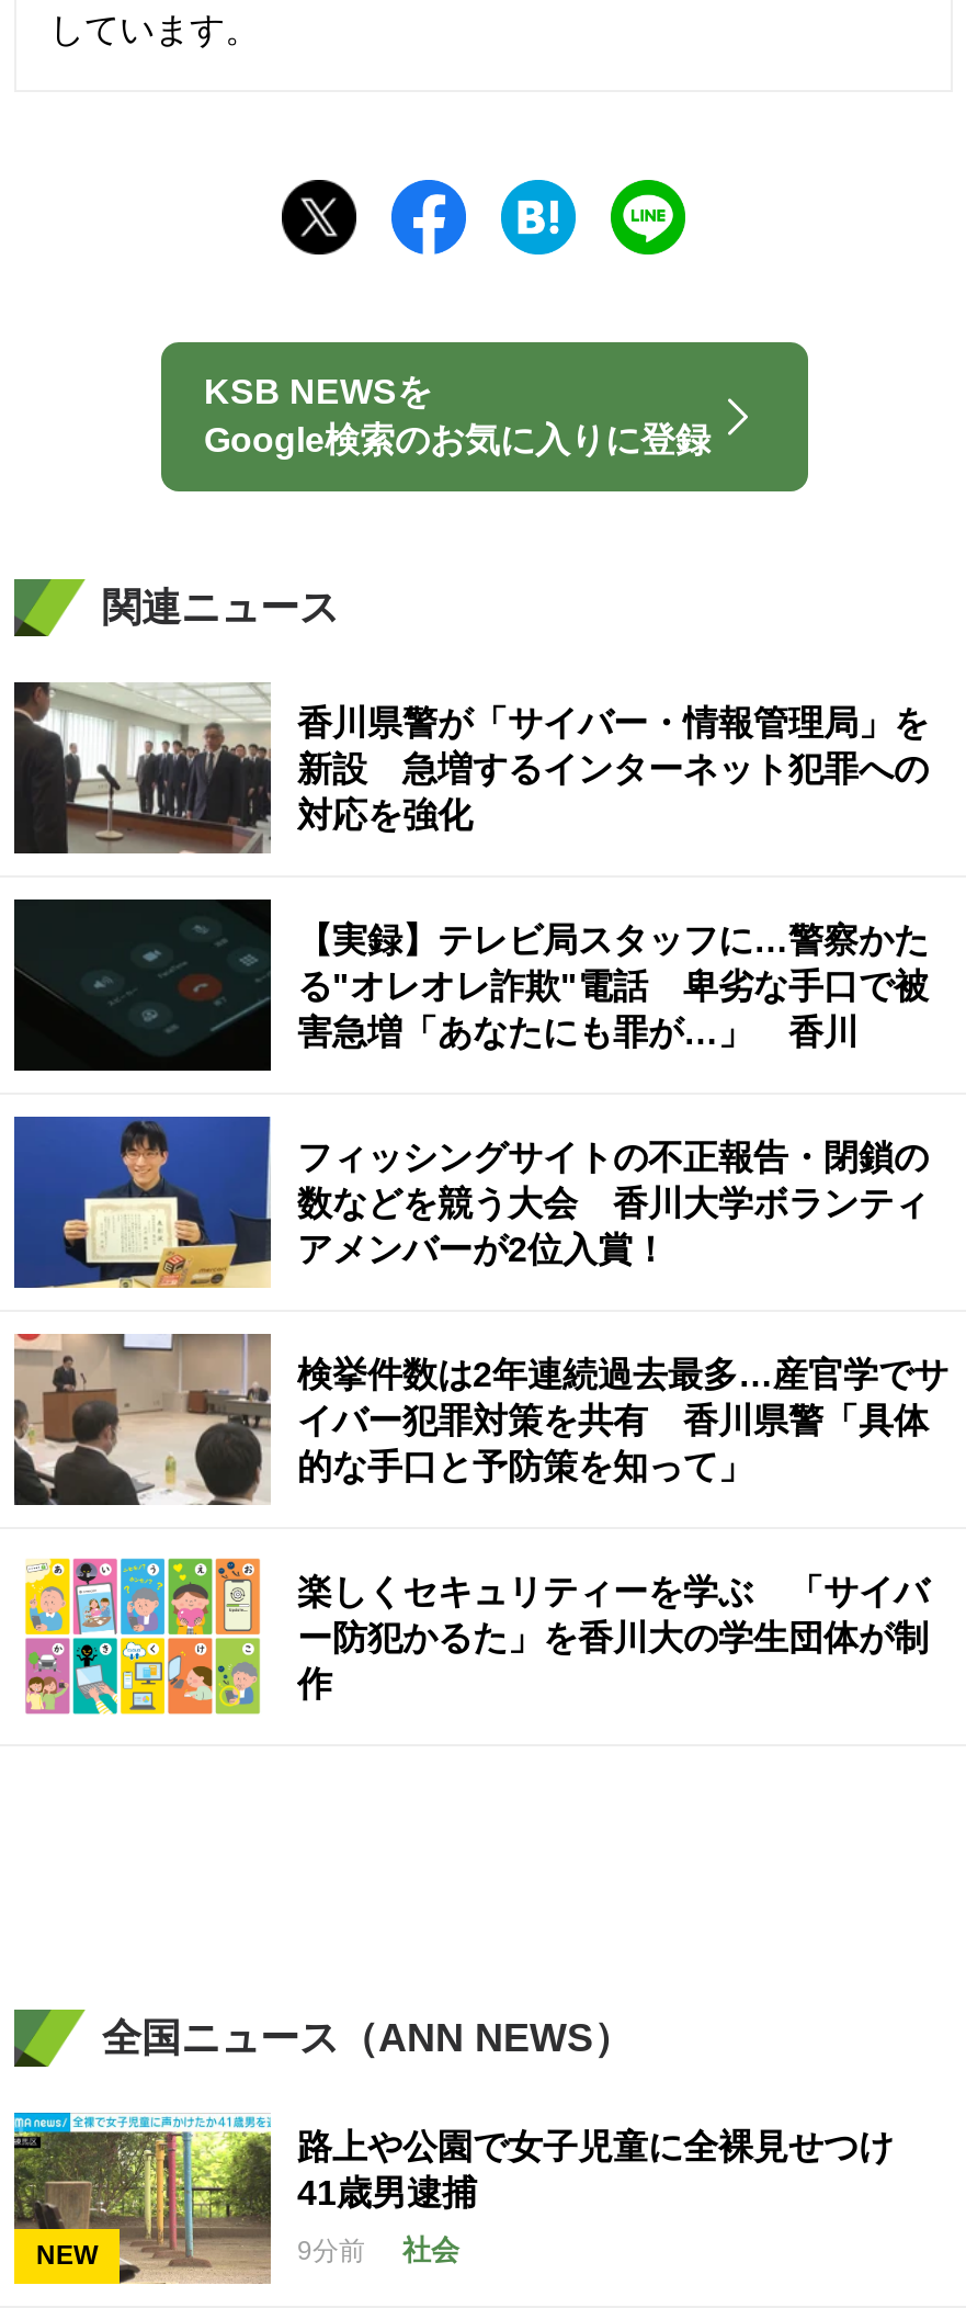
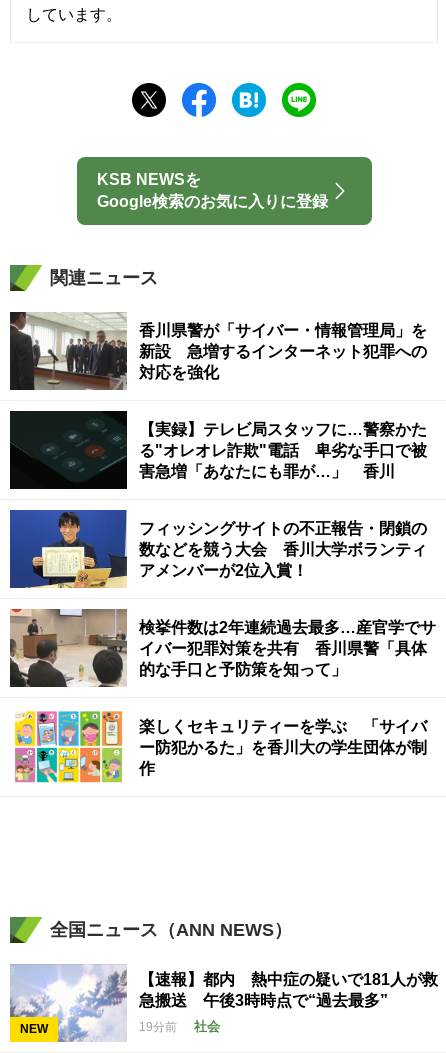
- [image]
- 路上や公園で女子児童に全裸見せつけ
- 41歳男逮捕
+ [image]
+ 【速報】都内 熱中症の疑いで181人が救
+ 急搬送 午後3時時点で“過去最多”

- 9分前 社会
+ 19分前 社会
